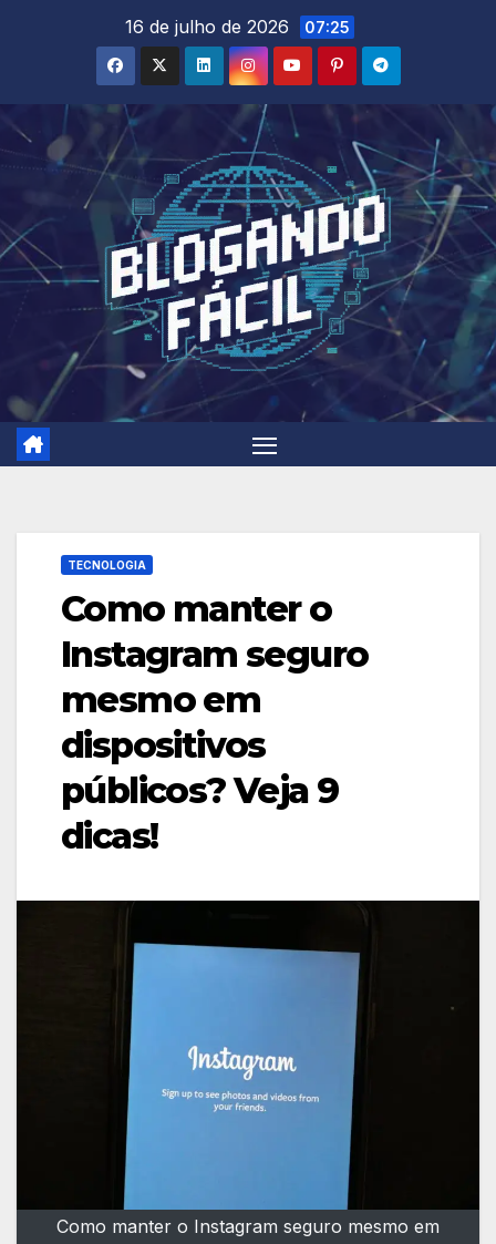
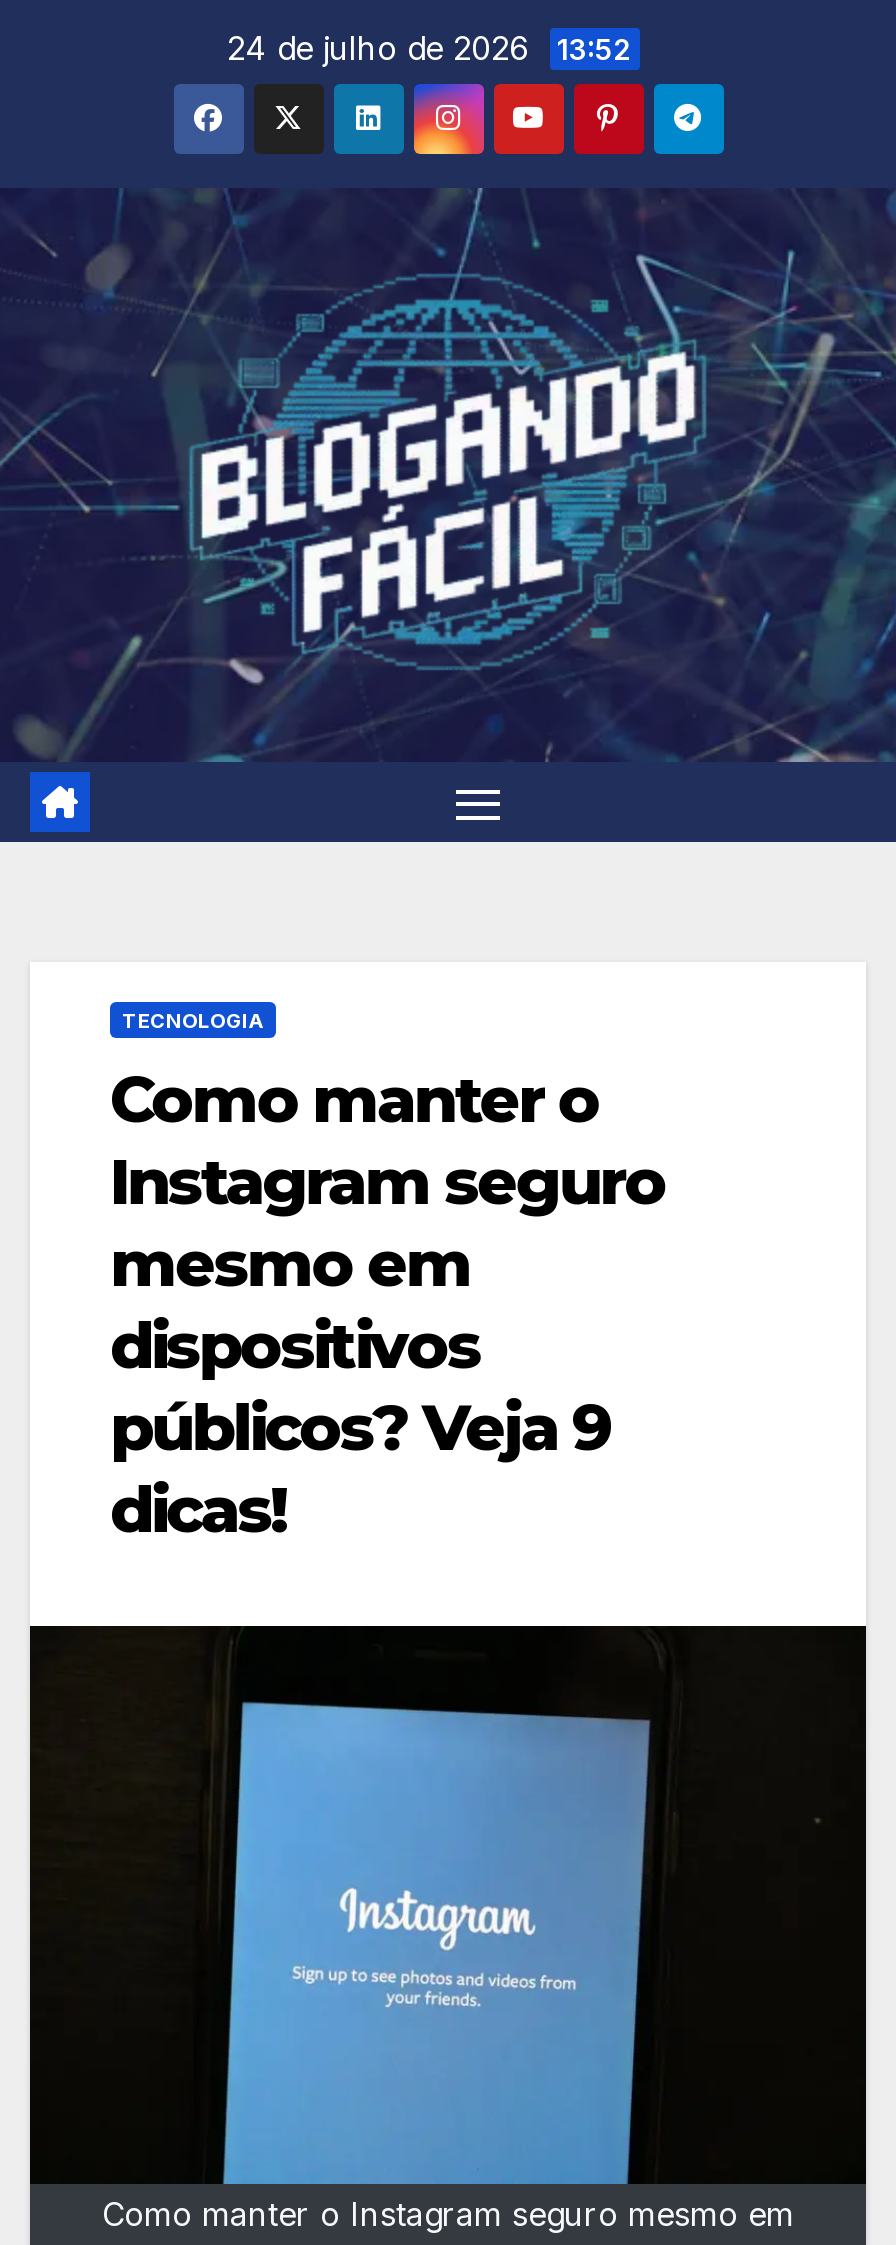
- 16 de julho de 2026 07:25
+ 24 de julho de 2026 13:52
